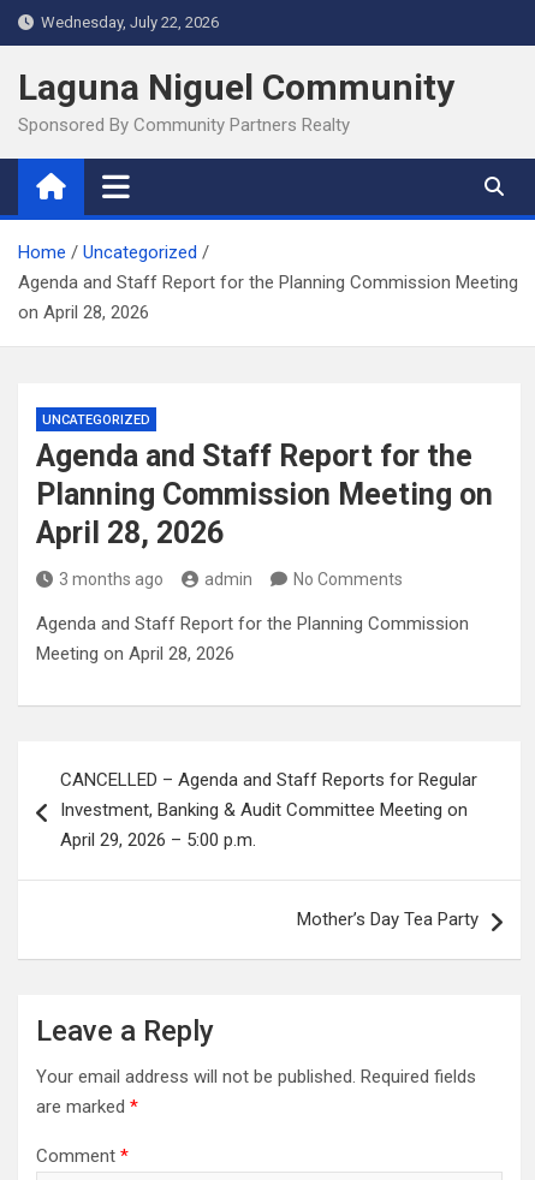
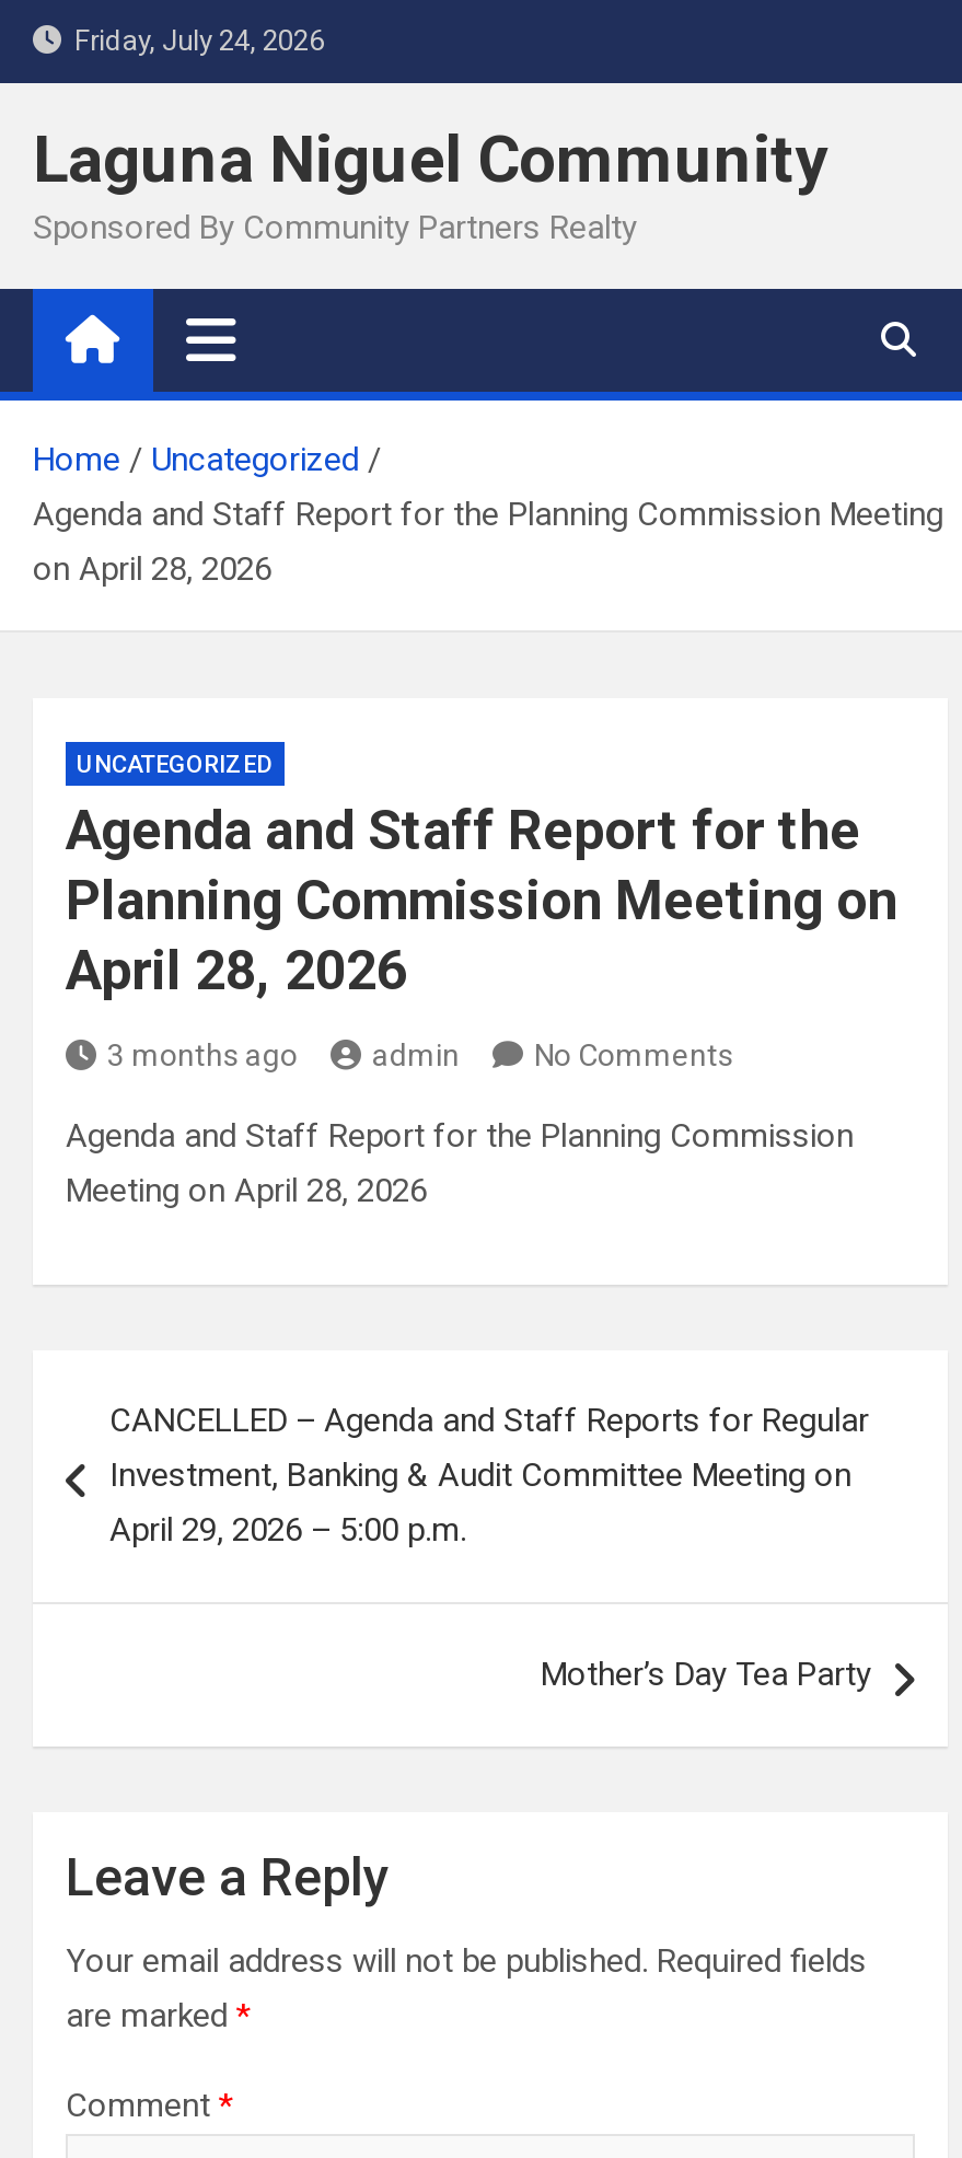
- Wednesday, July 22, 2026
+ Friday, July 24, 2026
